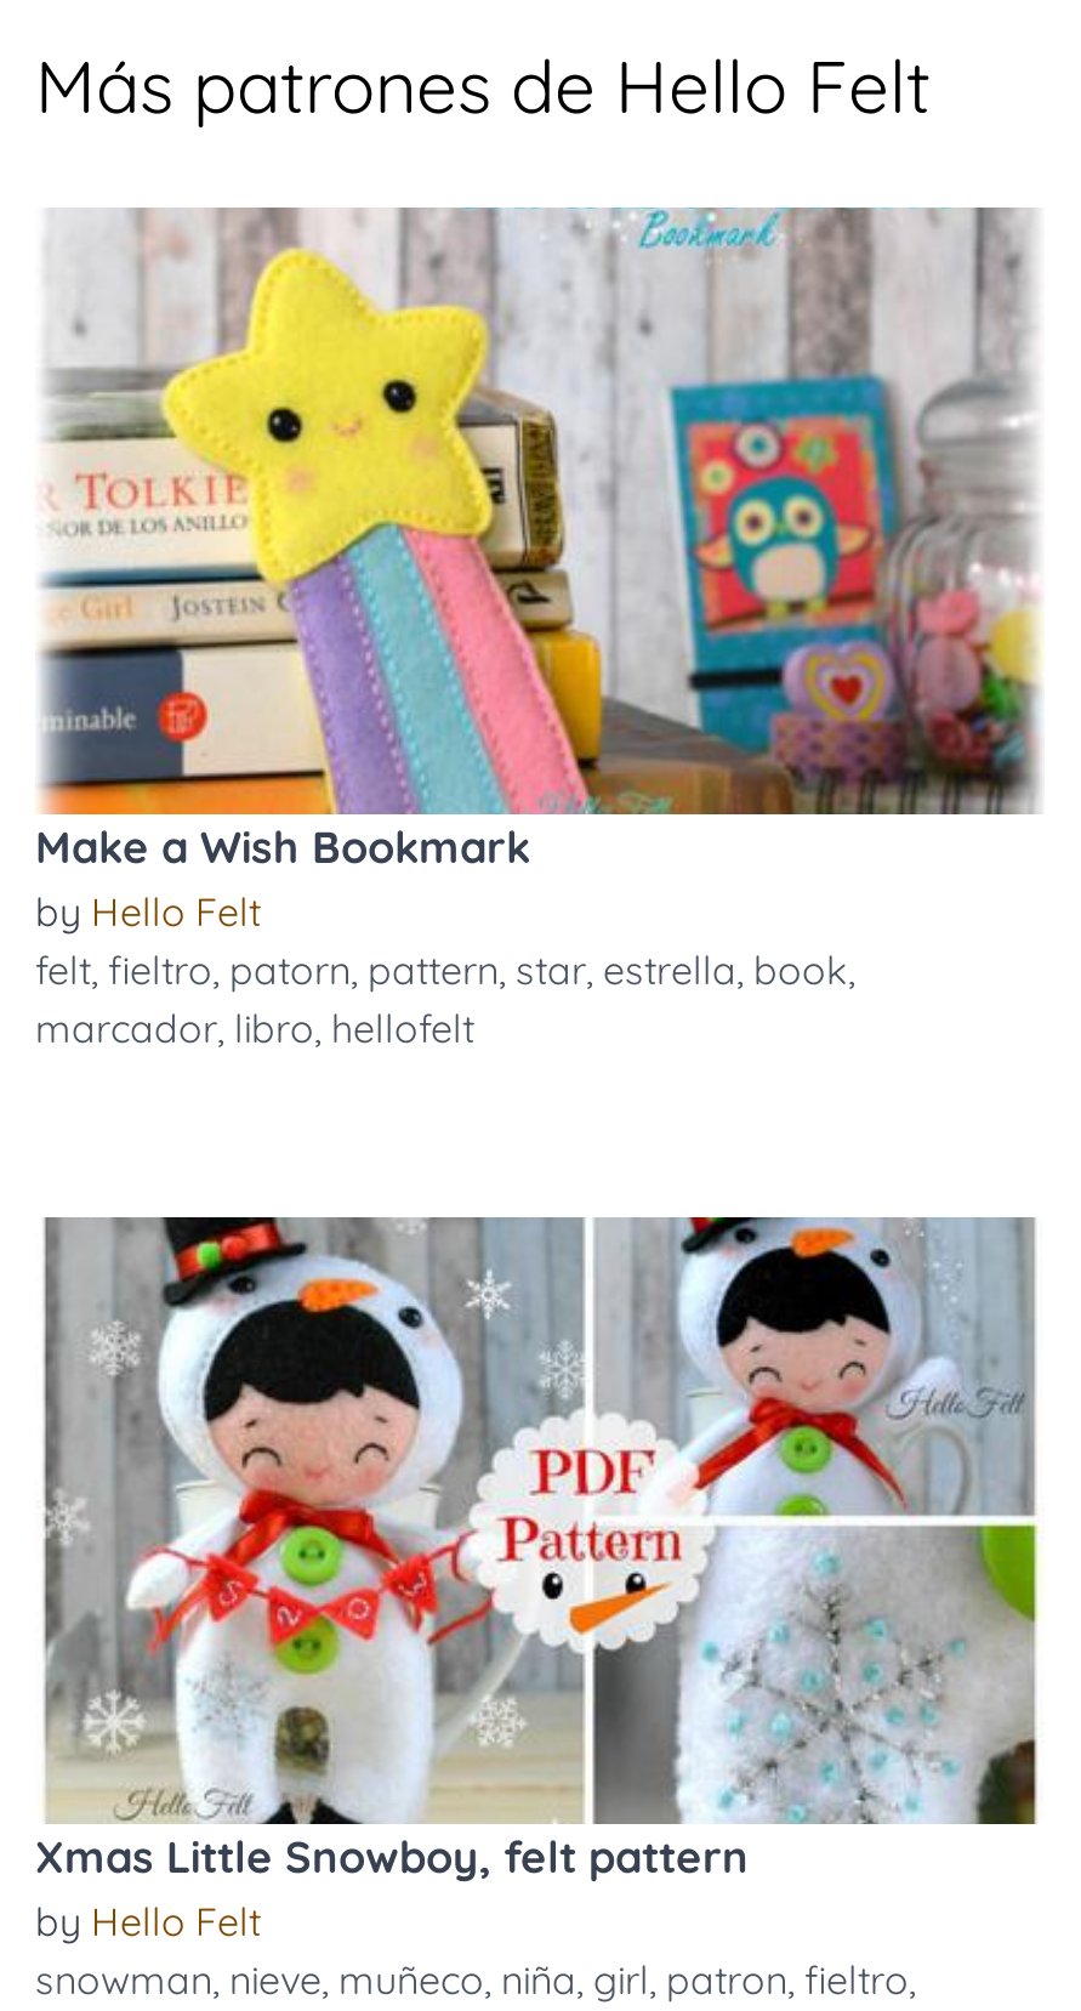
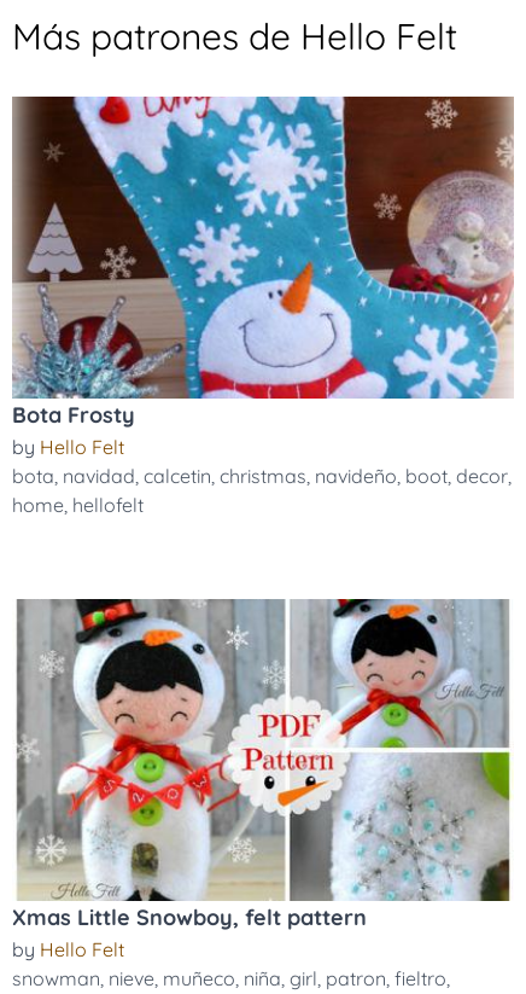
- [image]
- Make a Wish Bookmark
+ [image]
+ Bota Frosty

- felt, fieltro, patorn, pattern, star, estrella, book,
- marcador, libro, hellofelt
+ bota, navidad, calcetin, christmas, navideño, boot, decor,
+ home, hellofelt
